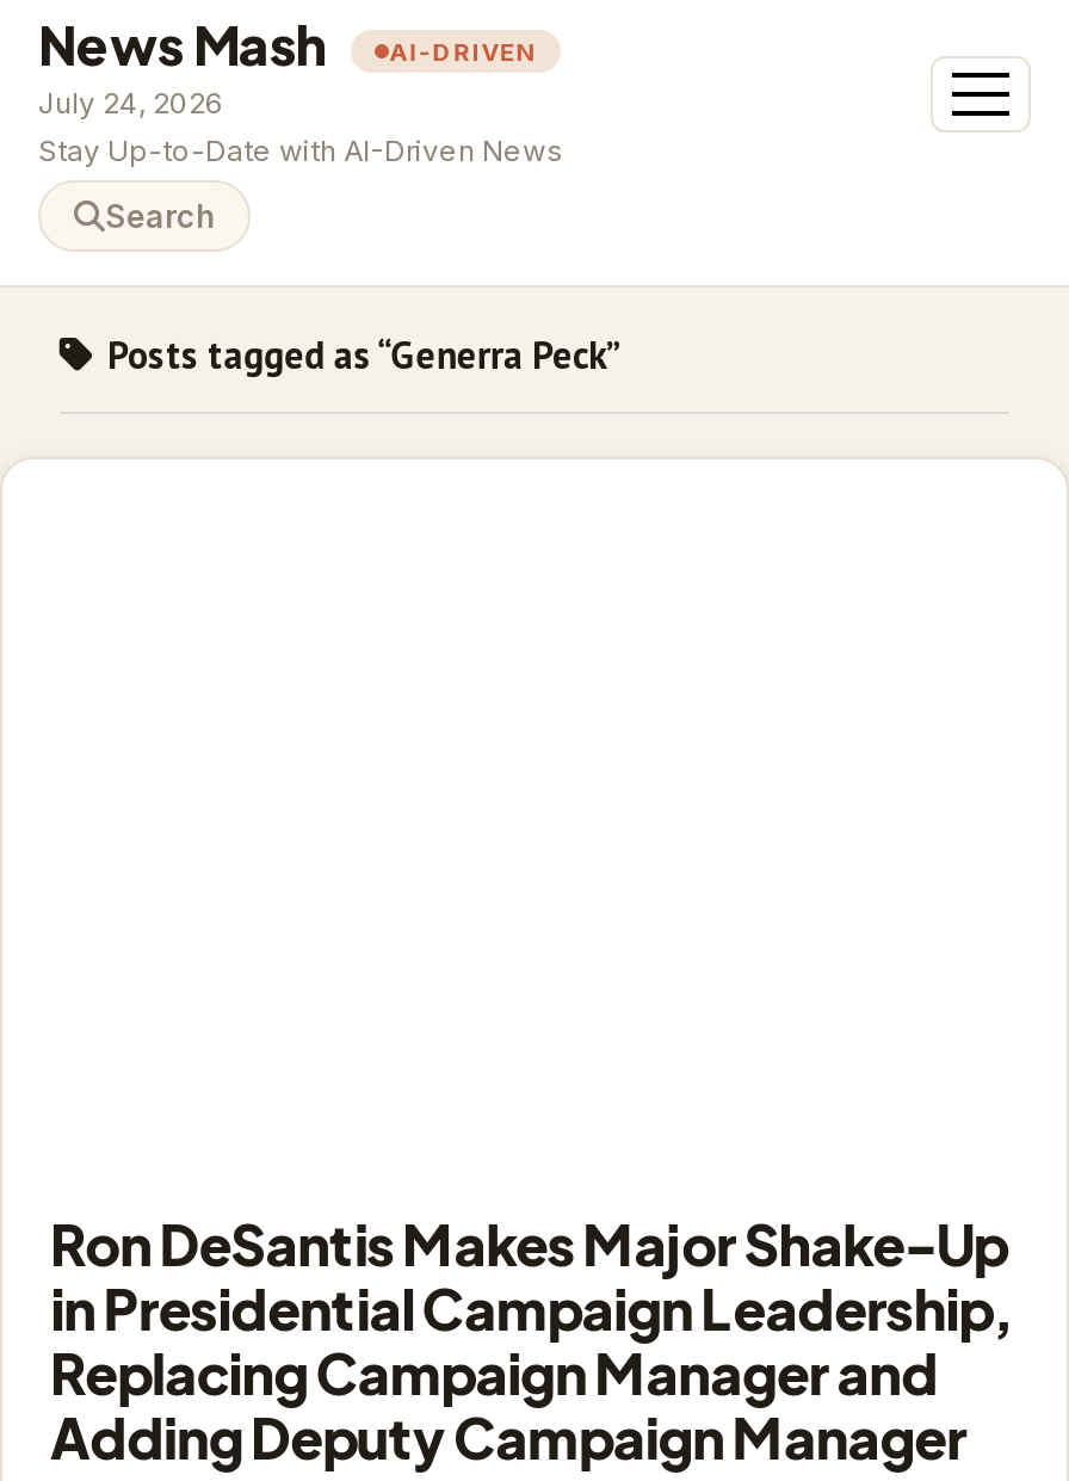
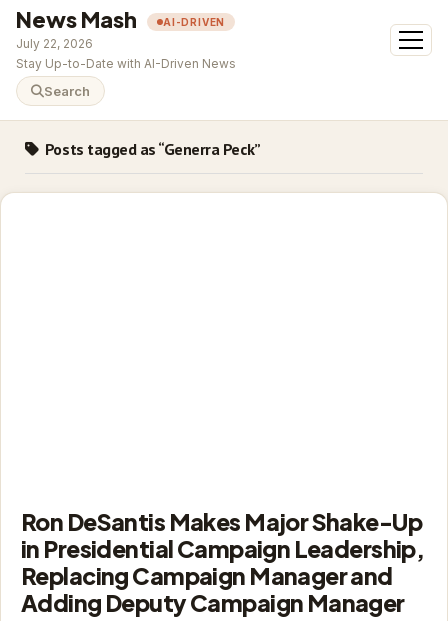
- July 24, 2026
+ July 22, 2026
